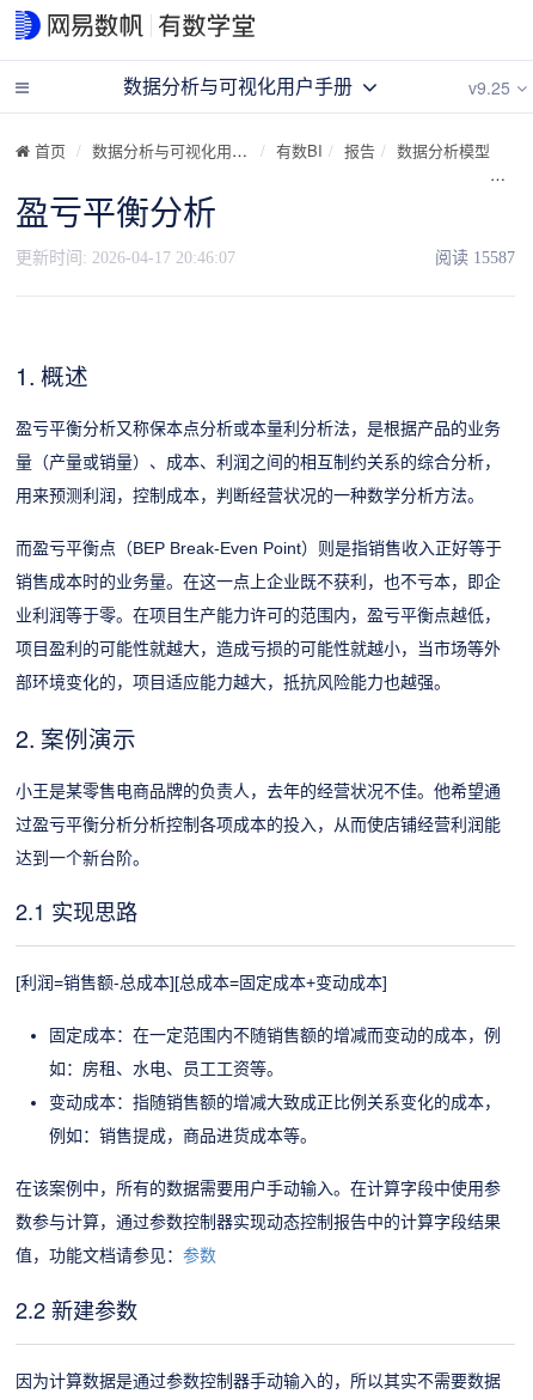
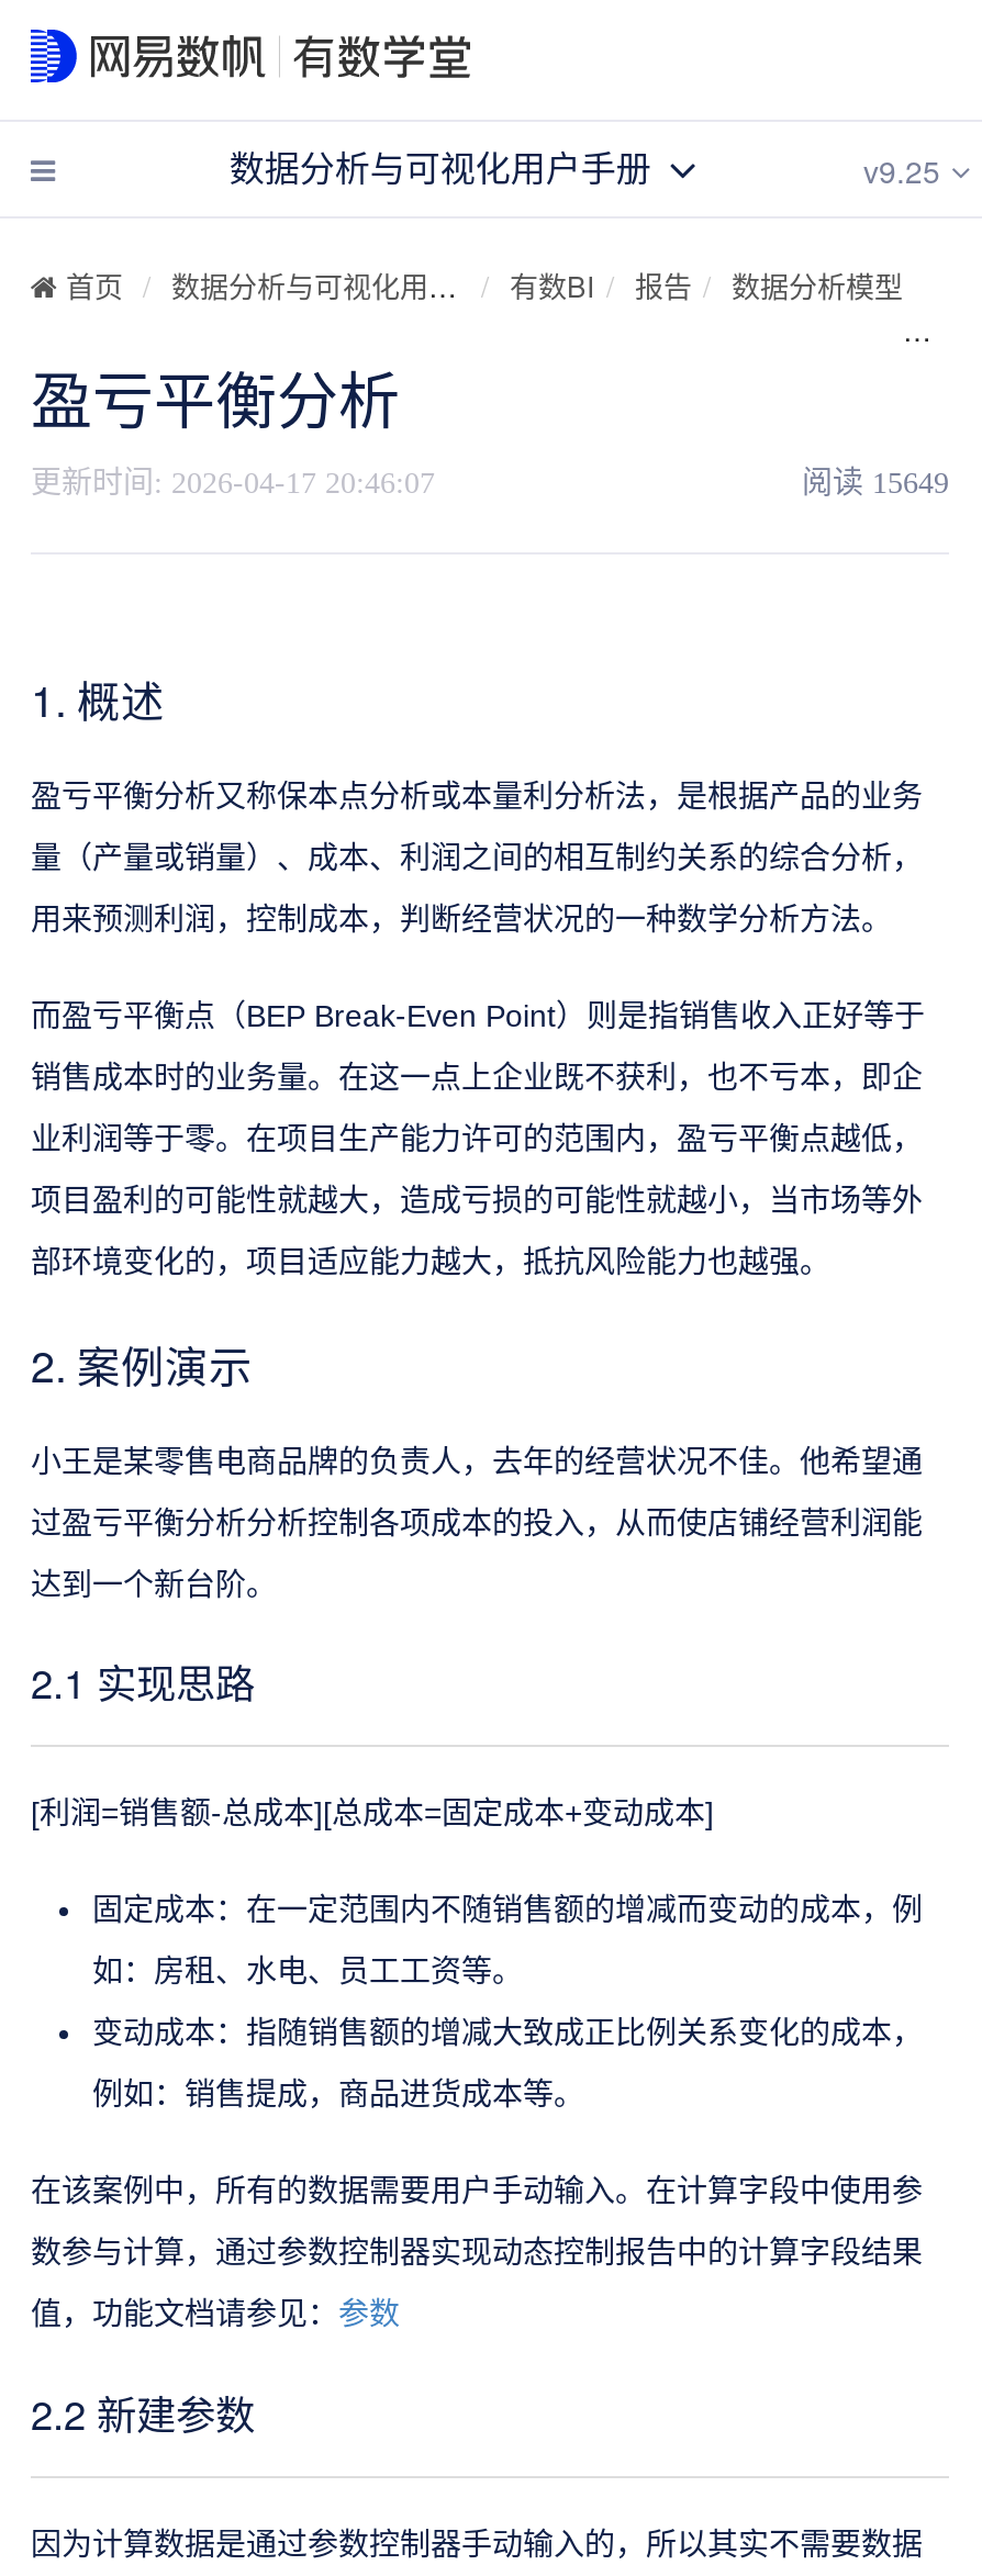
- 阅读15587
+ 阅读15649
